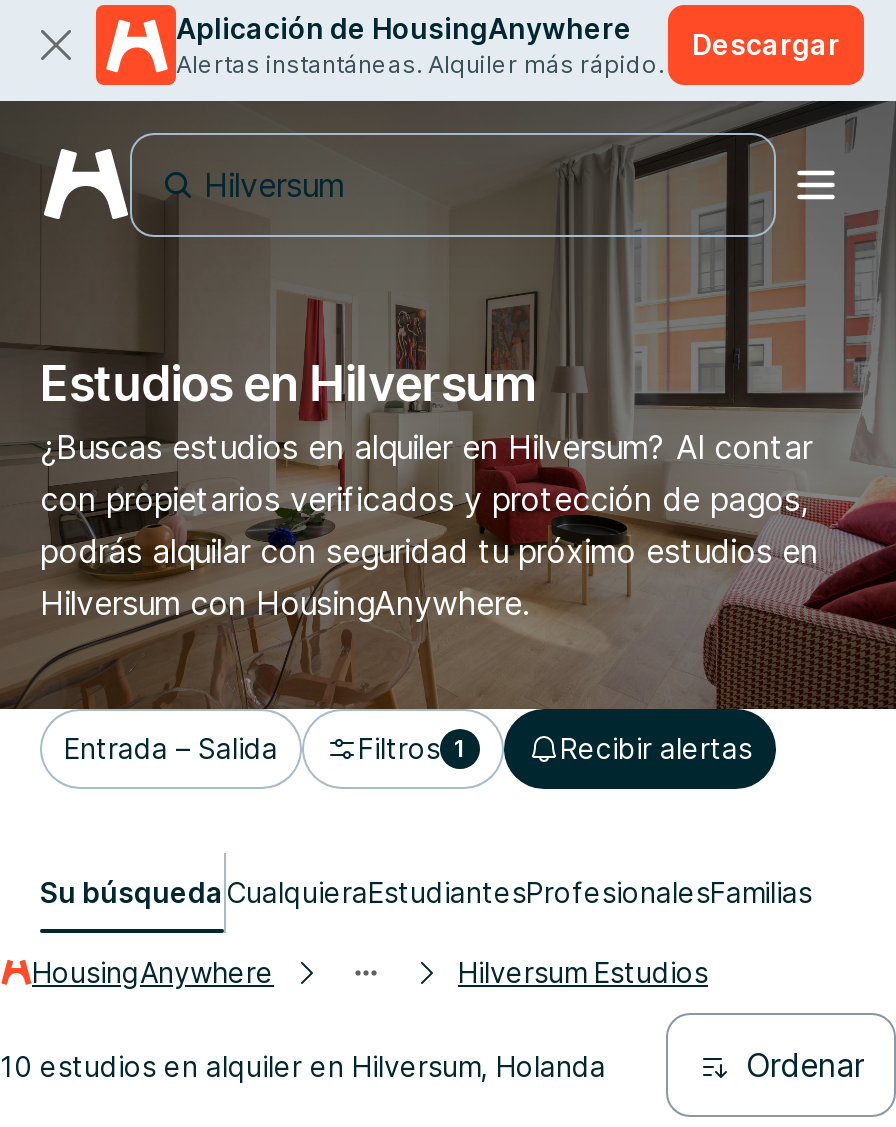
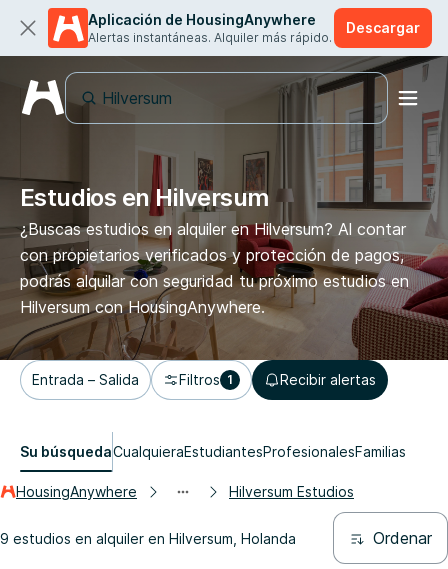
- 10 estudios en alquiler en Hilversum, Holanda
+ 9 estudios en alquiler en Hilversum, Holanda
